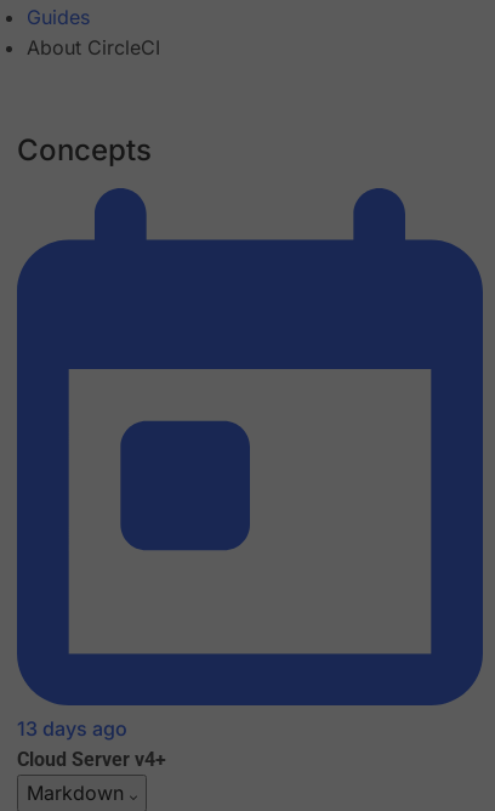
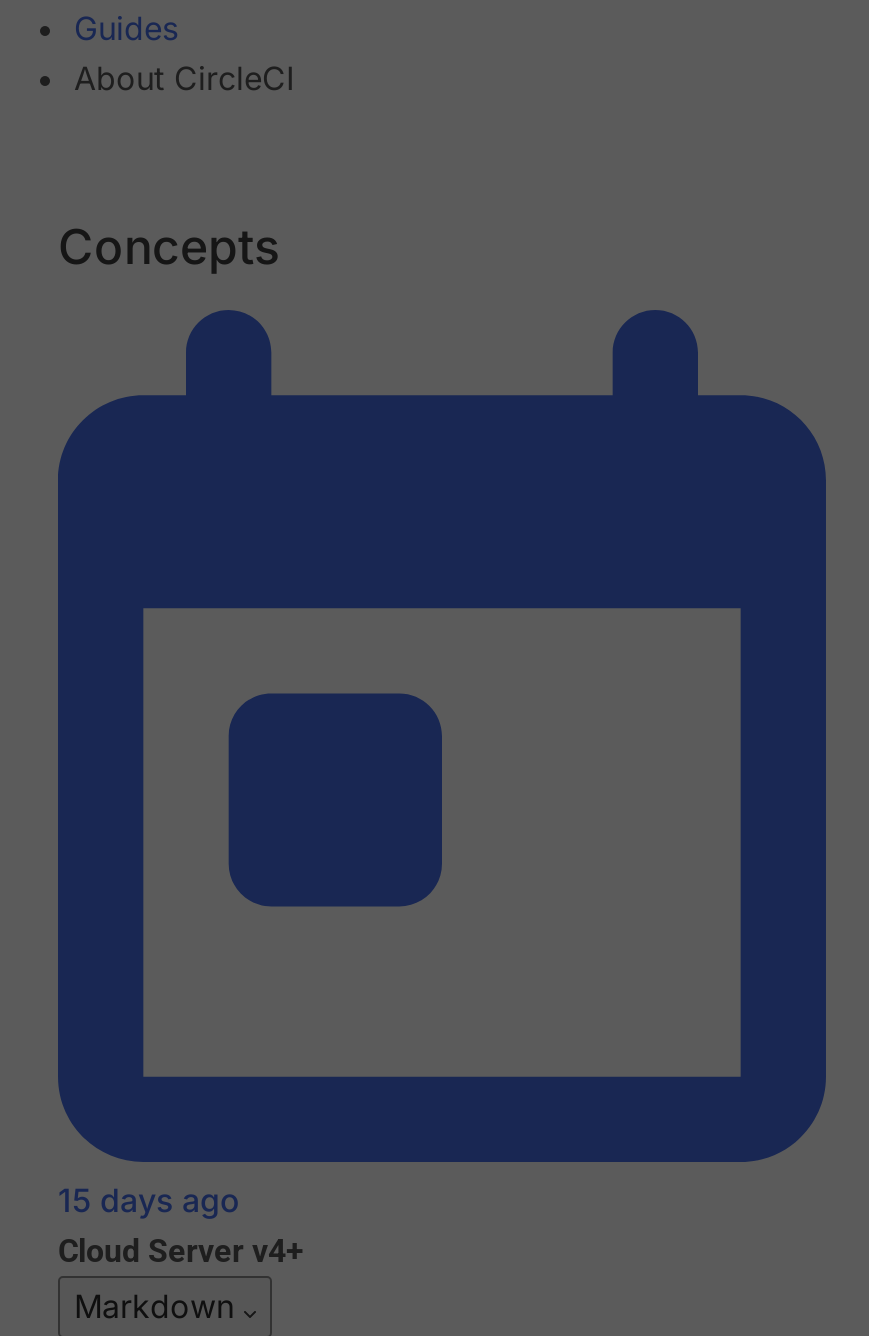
- 13 days ago
+ 15 days ago
